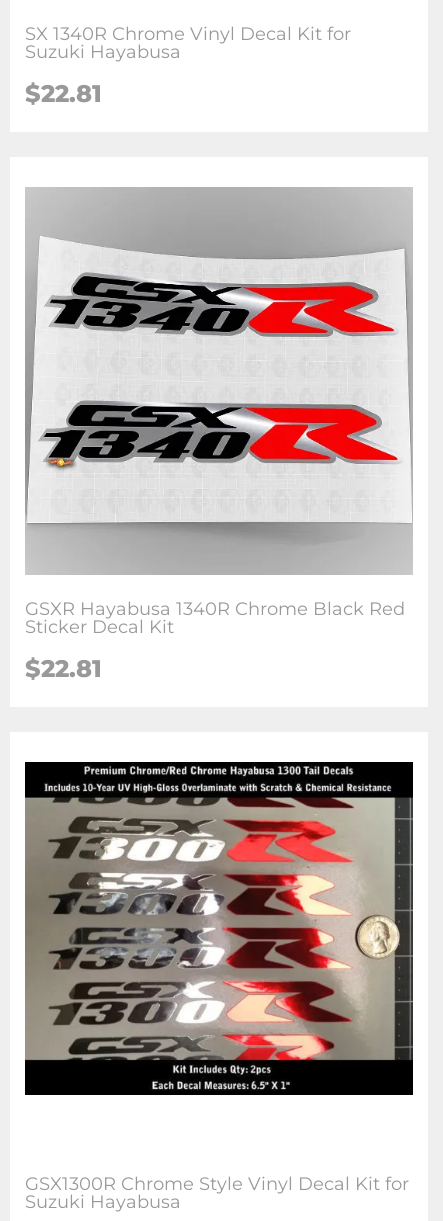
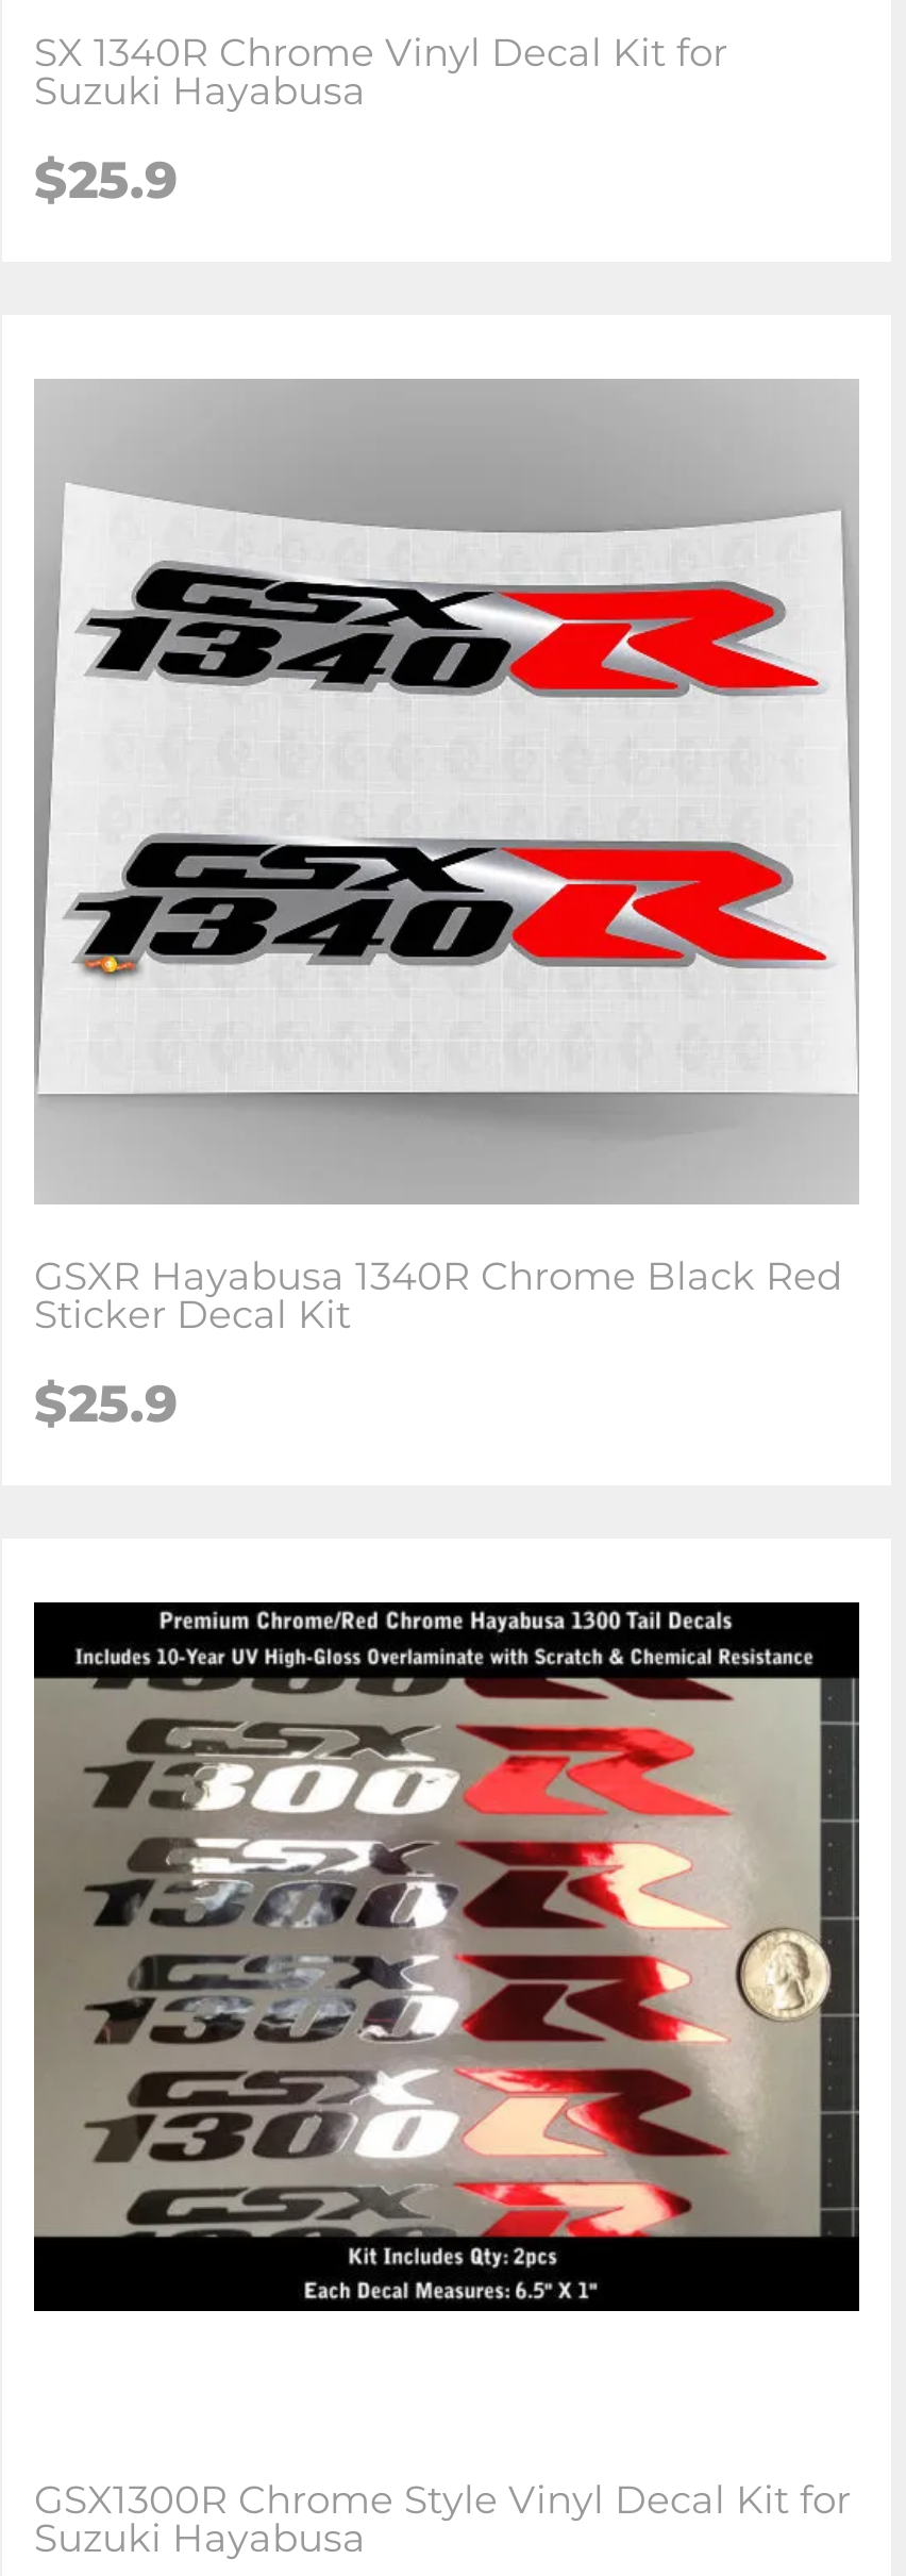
- $22.81
+ $25.9

- $22.81
+ $25.9
